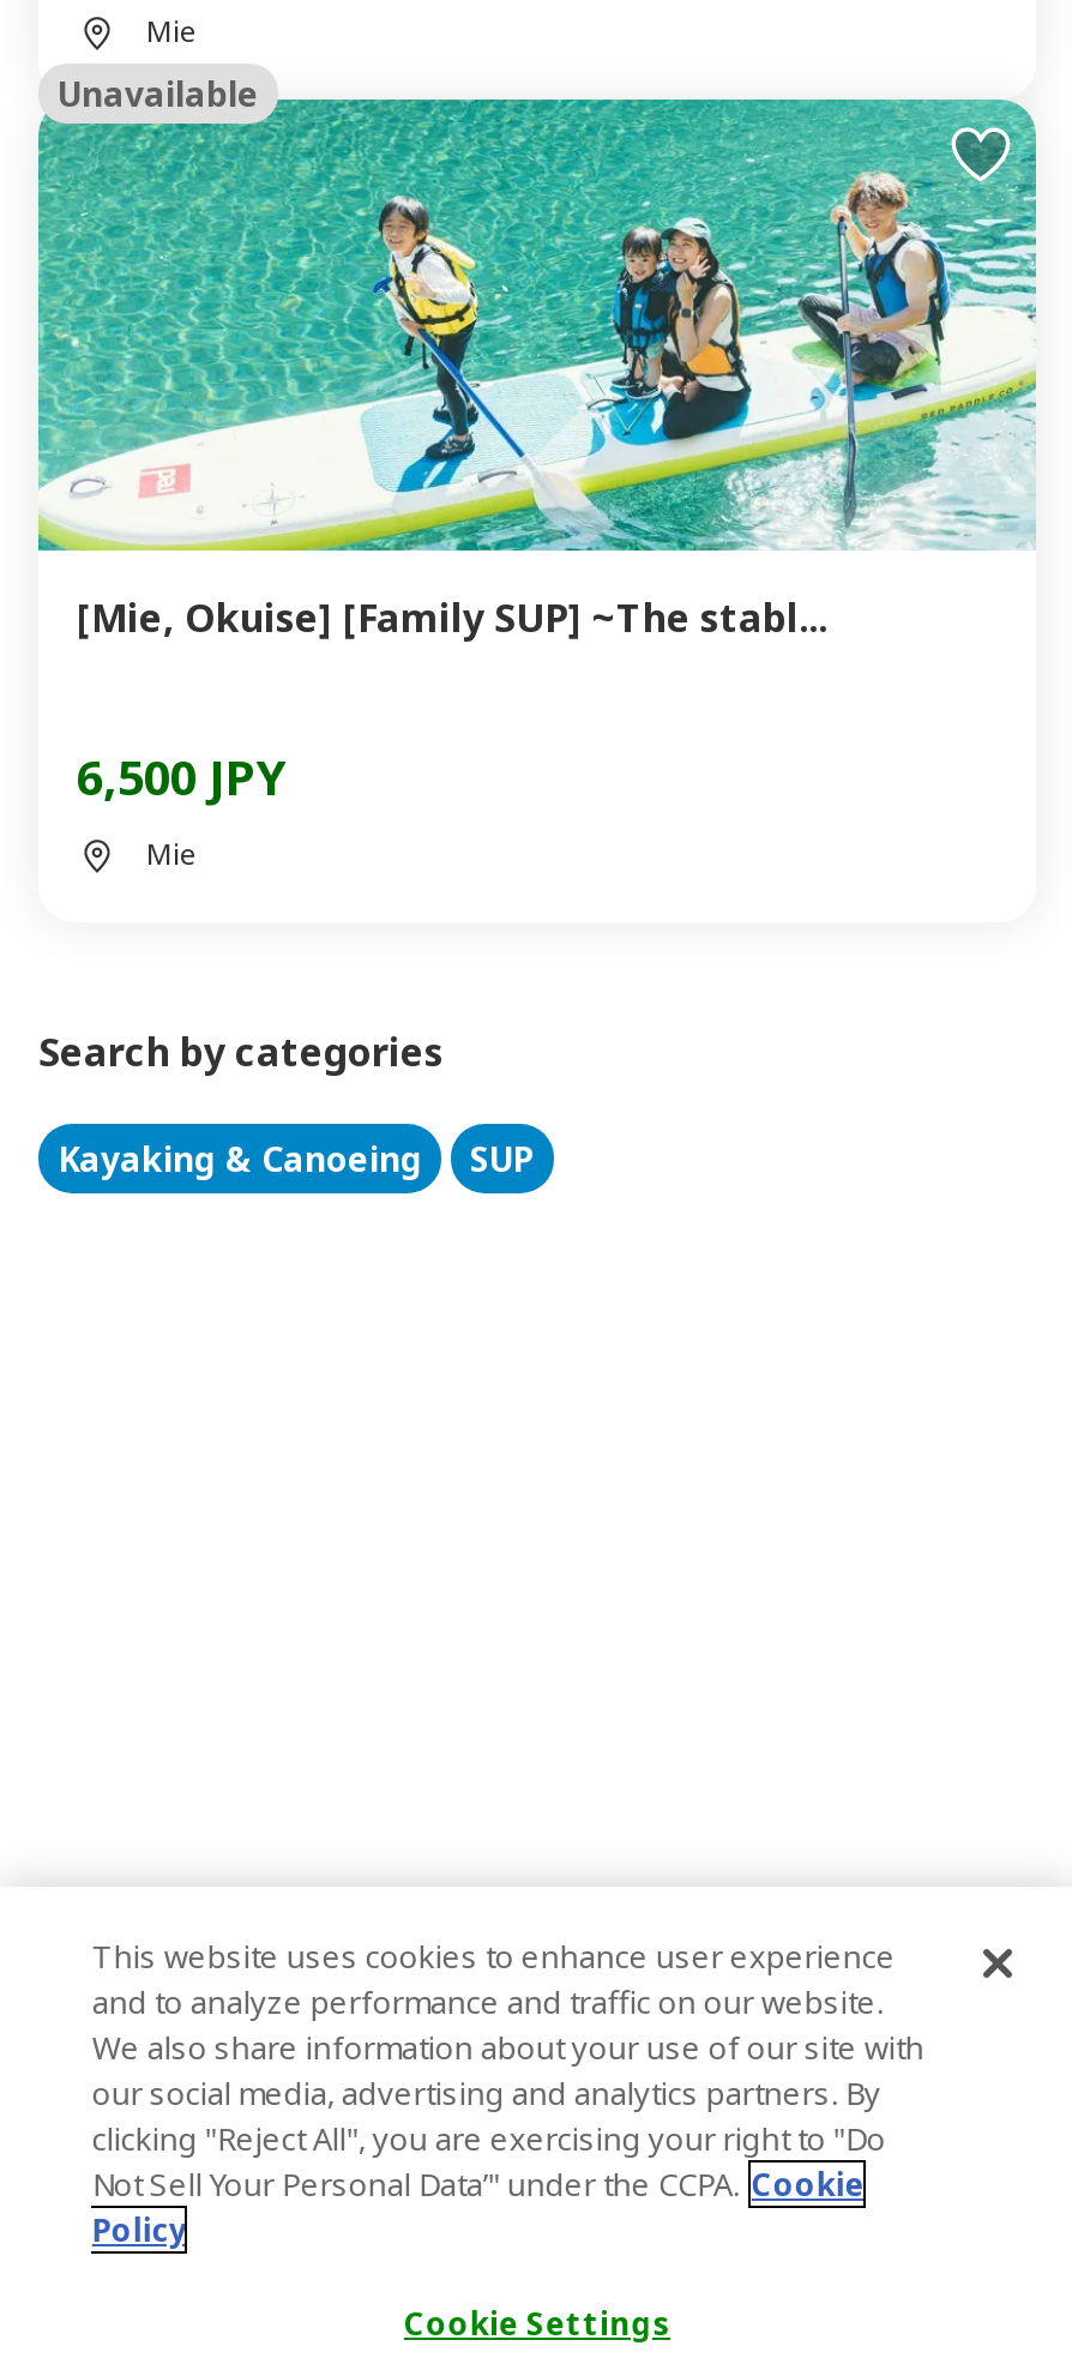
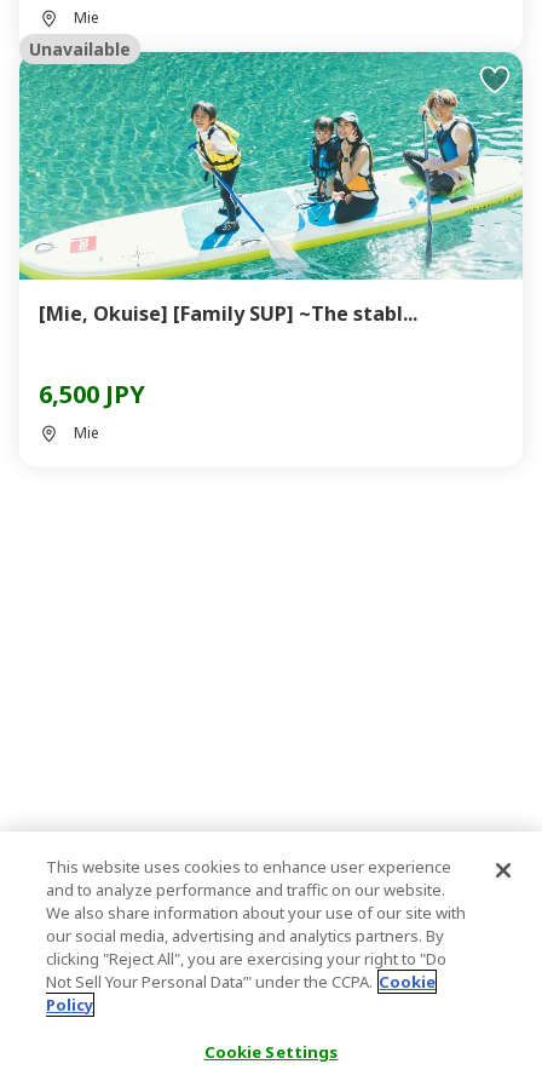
- Search by categories
- Kayaking & Canoeing
- SUP
